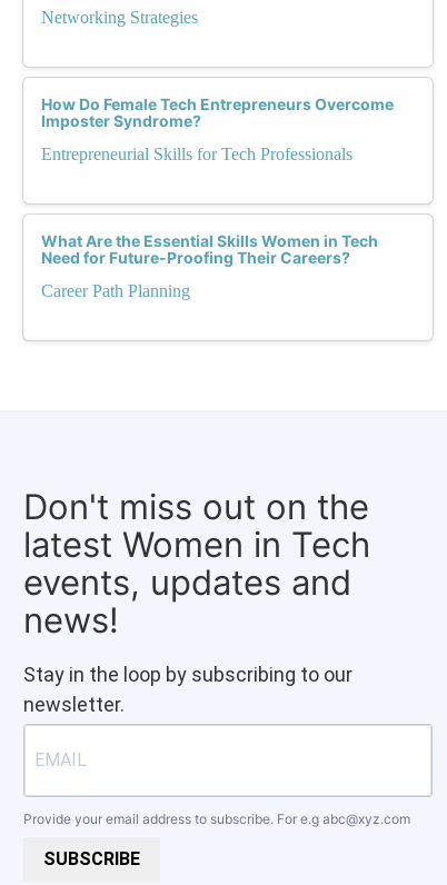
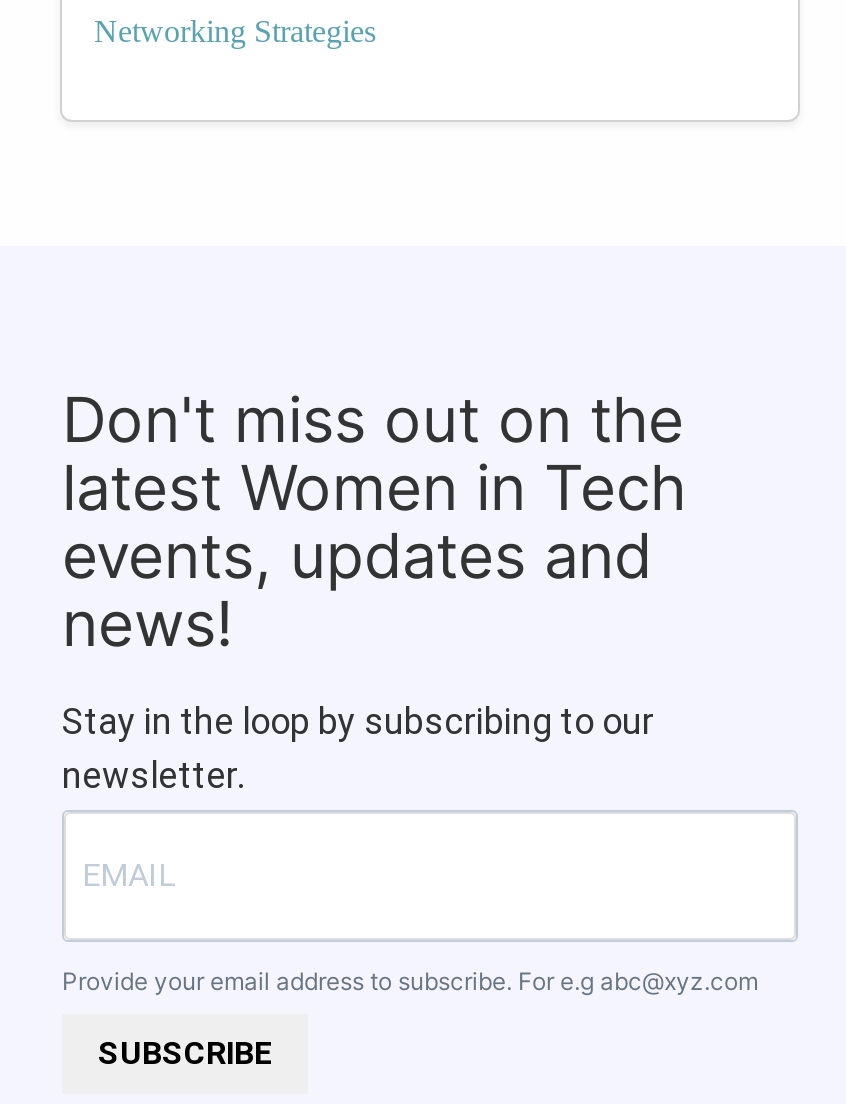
- How Do Female Tech Entrepreneurs Overcome
- Imposter Syndrome?
- Entrepreneurial Skills for Tech Professionals

- What Are the Essential Skills Women in Tech
- Need for Future-Proofing Their Careers?
- Career Path Planning
